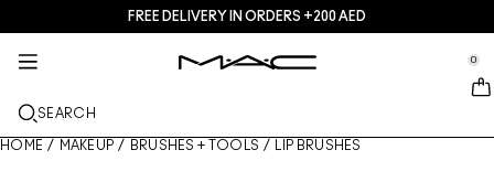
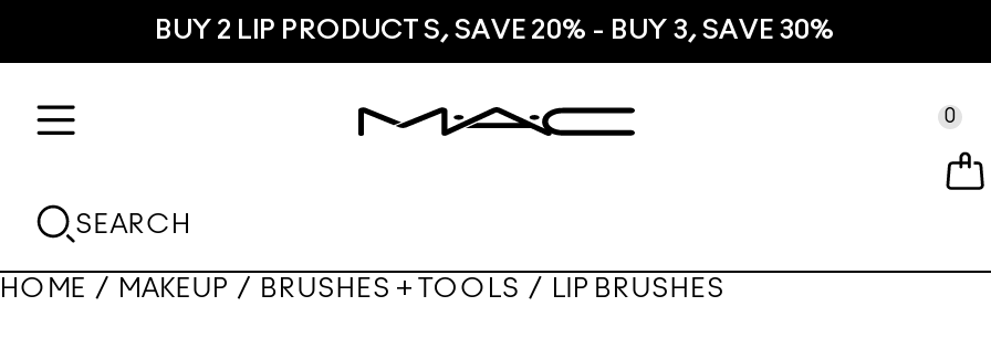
- FREE DELIVERY IN ORDERS +200 AED
+ BUY 2 LIP PRODUCTS, SAVE 20% - BUY 3, SAVE 30%
